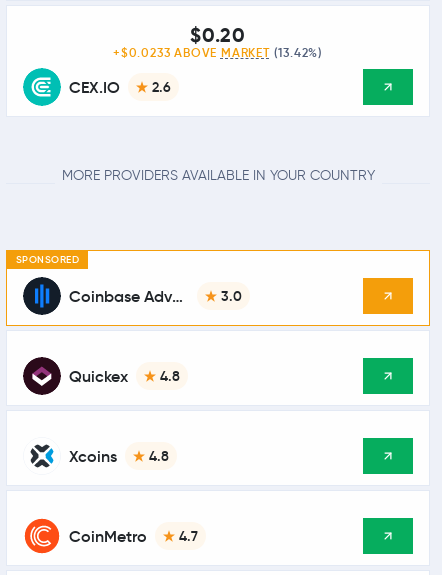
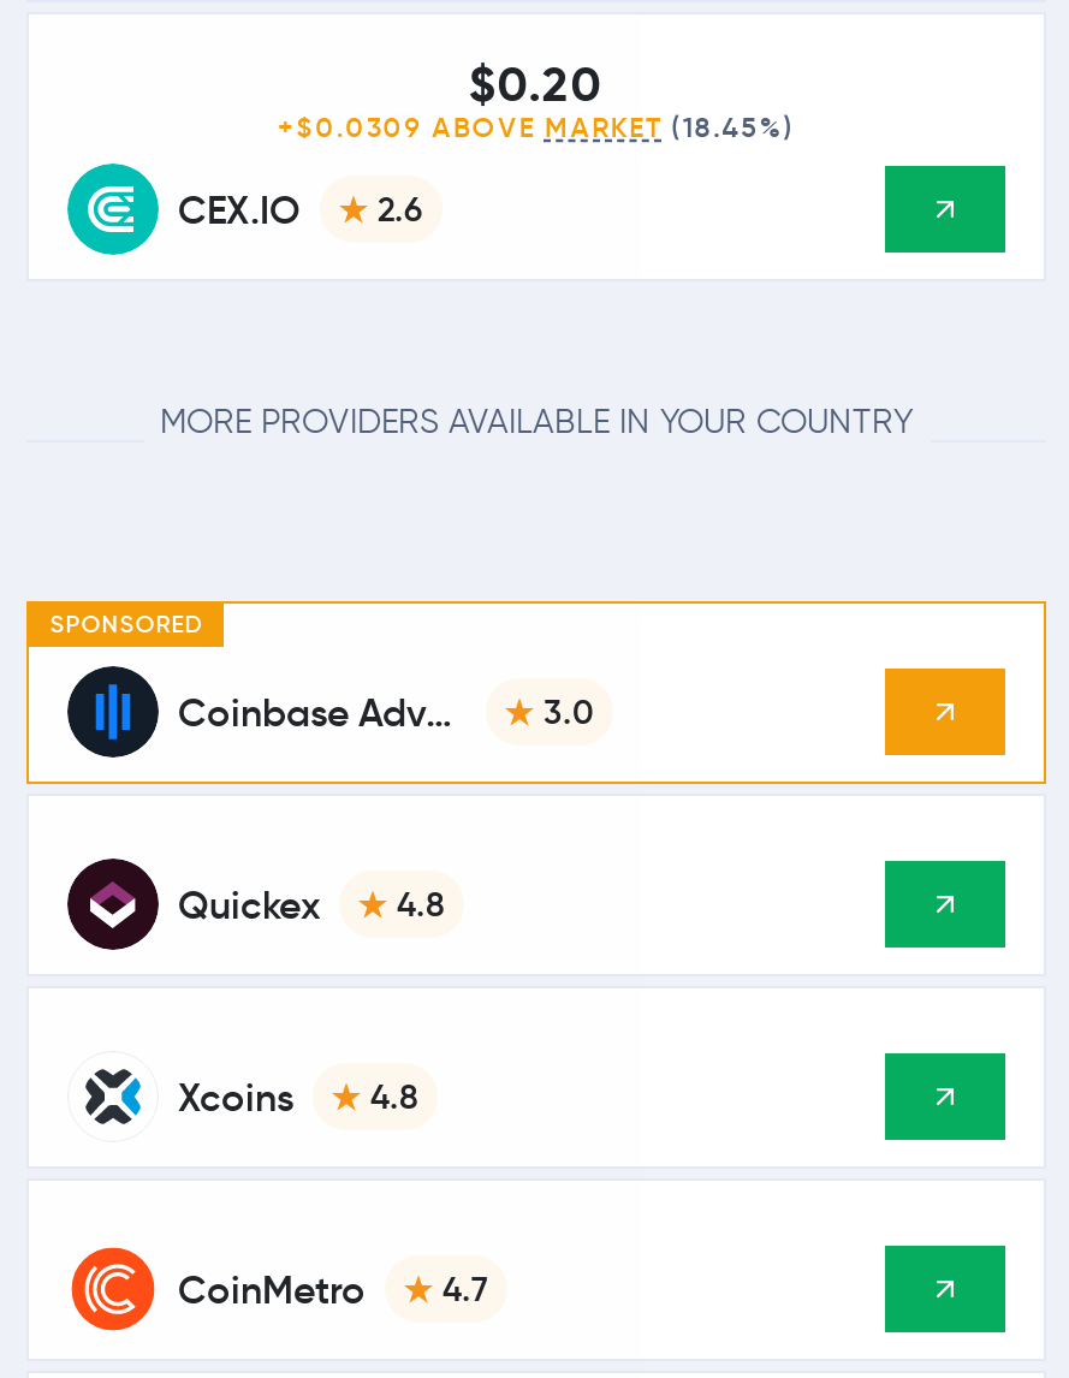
- +$0.0233 ABOVE MARKET (13.42%)
+ +$0.0309 ABOVE MARKET (18.45%)
